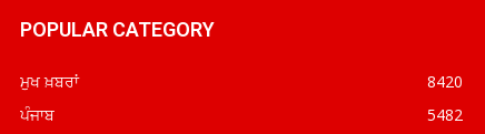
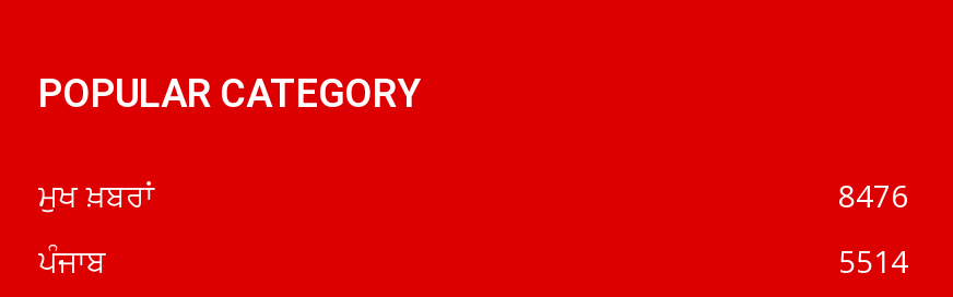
- 8420
+ 8476

- 5482
+ 5514
